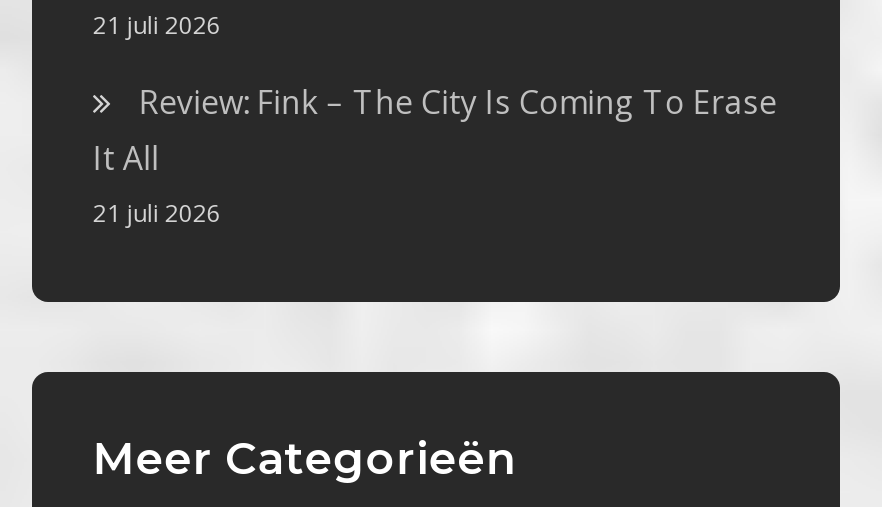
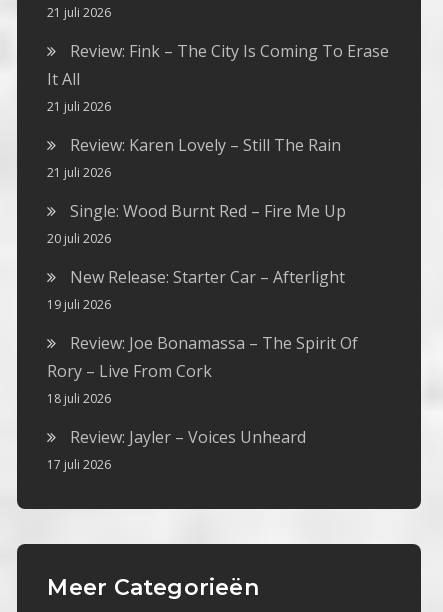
+ Review: Karen Lovely – Still The Rain
+ 21 juli 2026
+ Single: Wood Burnt Red – Fire Me Up
+ 20 juli 2026
+ New Release: Starter Car – Afterlight
+ 19 juli 2026
+ Review: Joe Bonamassa – The Spirit Of
+ Rory – Live From Cork
+ 18 juli 2026
+ Review: Jayler – Voices Unheard
+ 17 juli 2026
